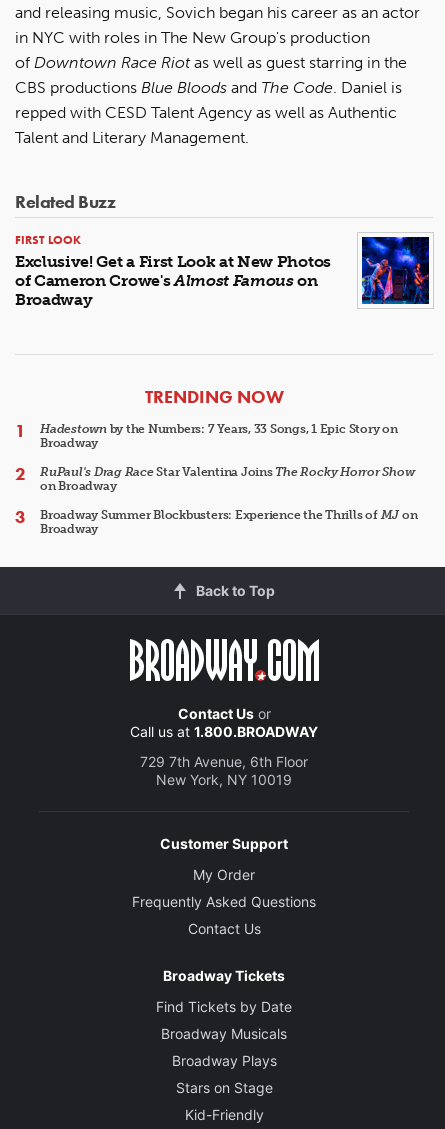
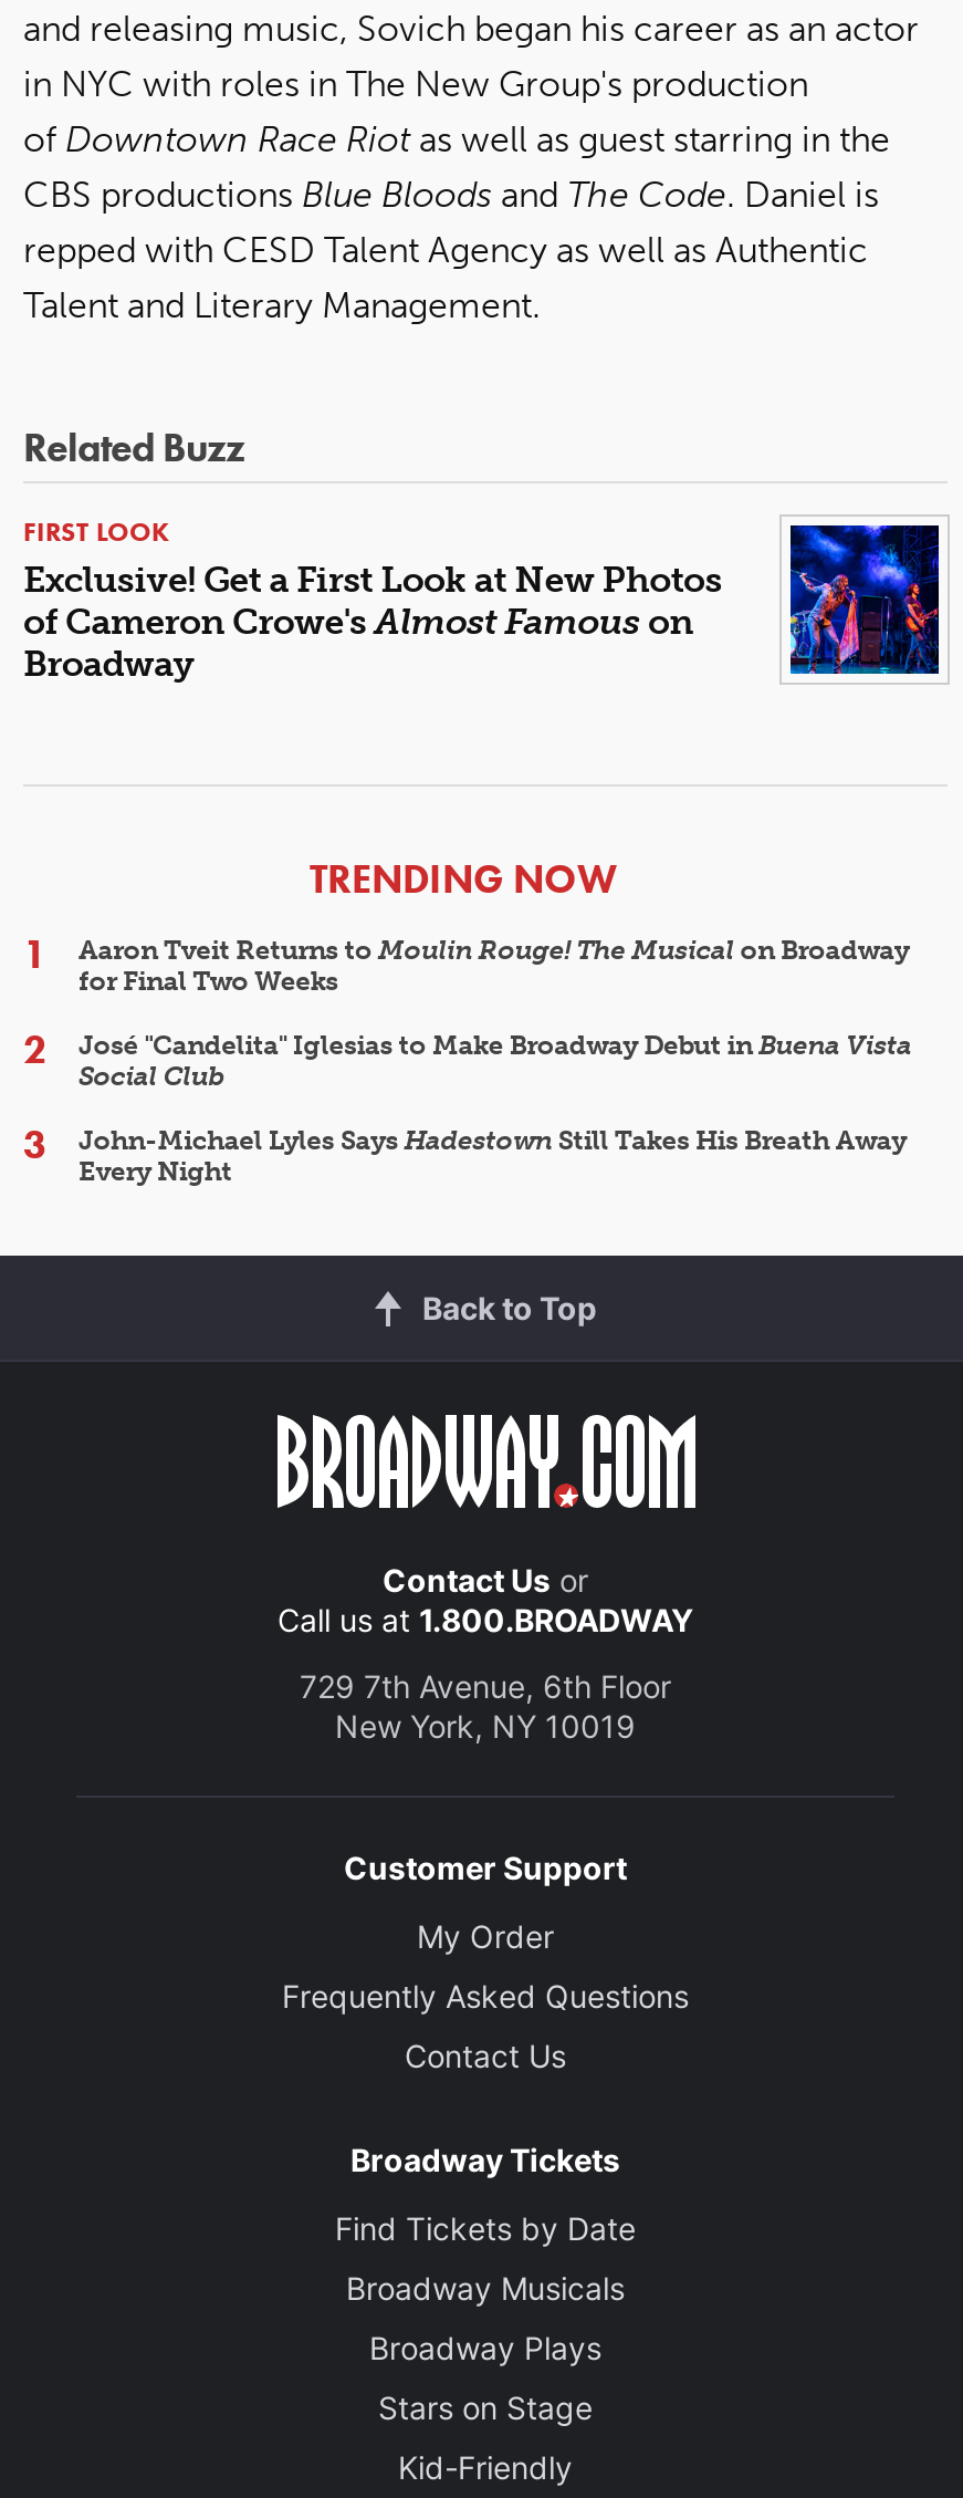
- Hadestown by the Numbers: 7 Years, 33 Songs, 1 Epic Story on
- Broadway
+ Aaron Tveit Returns to Moulin Rouge! The Musical on Broadway
+ for Final Two Weeks

- RuPaul's Drag Race Star Valentina Joins The Rocky Horror Show
- on Broadway
+ José "Candelita" Iglesias to Make Broadway Debut in Buena Vista
+ Social Club

- Broadway Summer Blockbusters: Experience the Thrills of MJ on
- Broadway
+ John-Michael Lyles Says Hadestown Still Takes His Breath Away
+ Every Night
